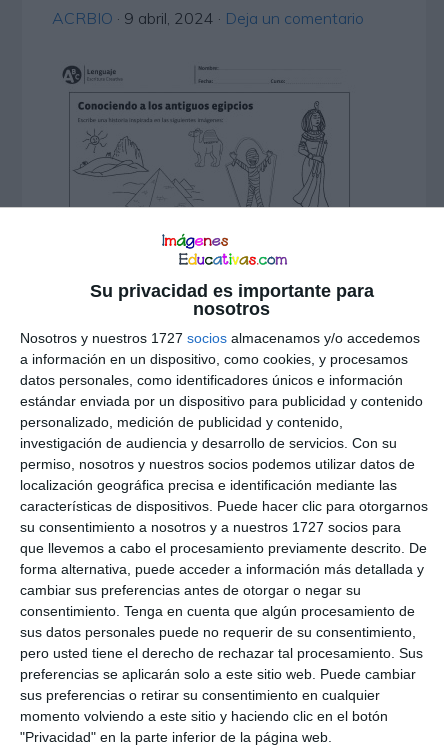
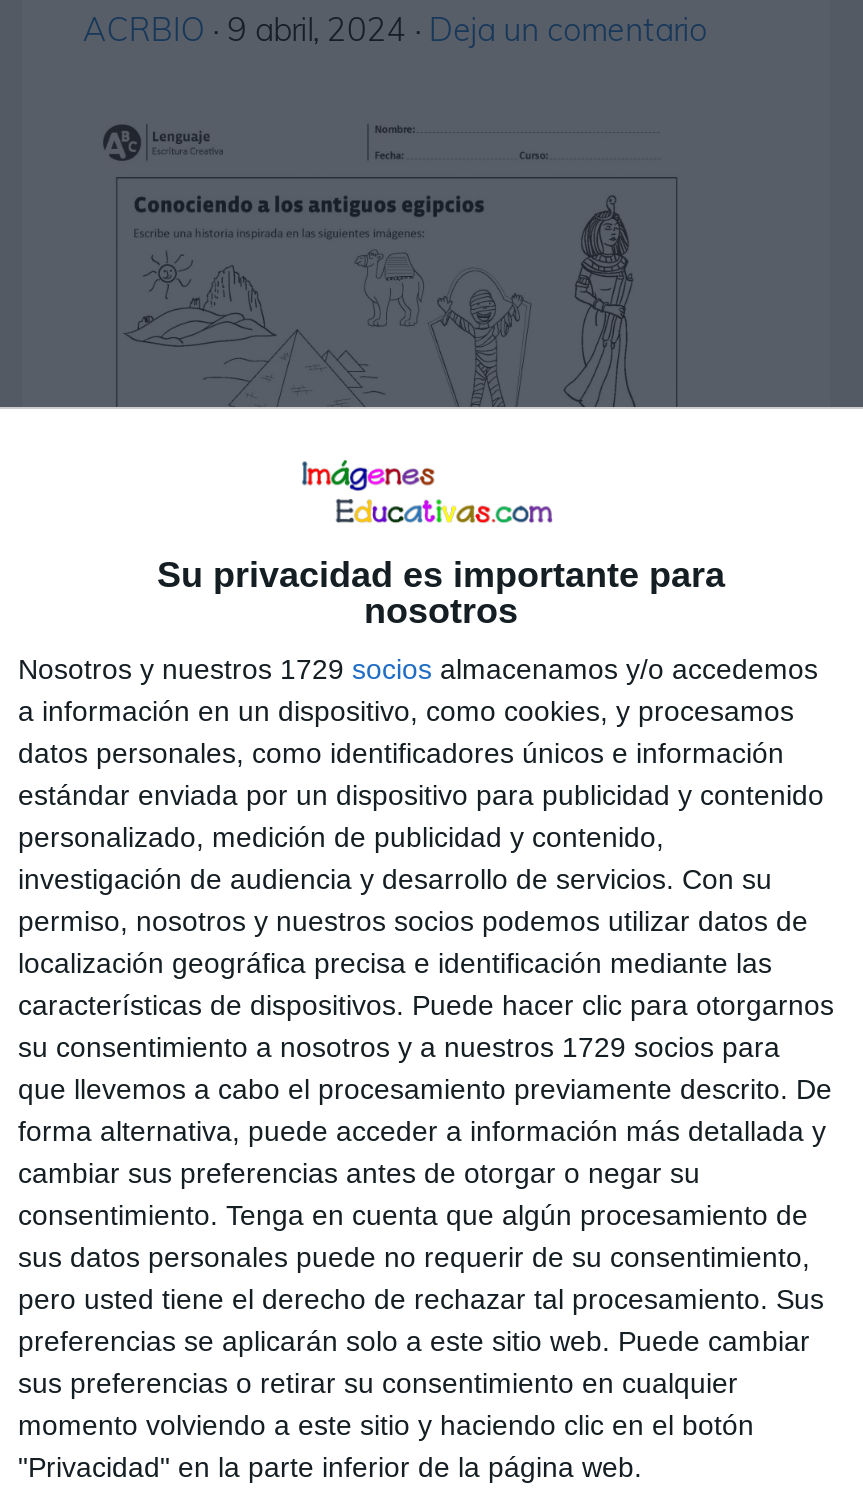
- Nosotros y nuestros 1727 socios almacenamos y/o accedemos
+ Nosotros y nuestros 1729 socios almacenamos y/o accedemos

- su consentimiento a nosotros y a nuestros 1727 socios para
+ su consentimiento a nosotros y a nuestros 1729 socios para
